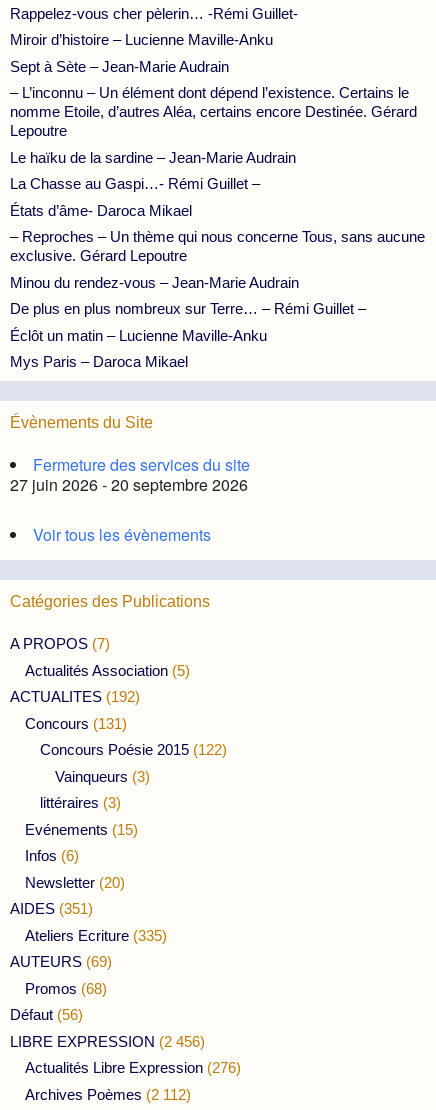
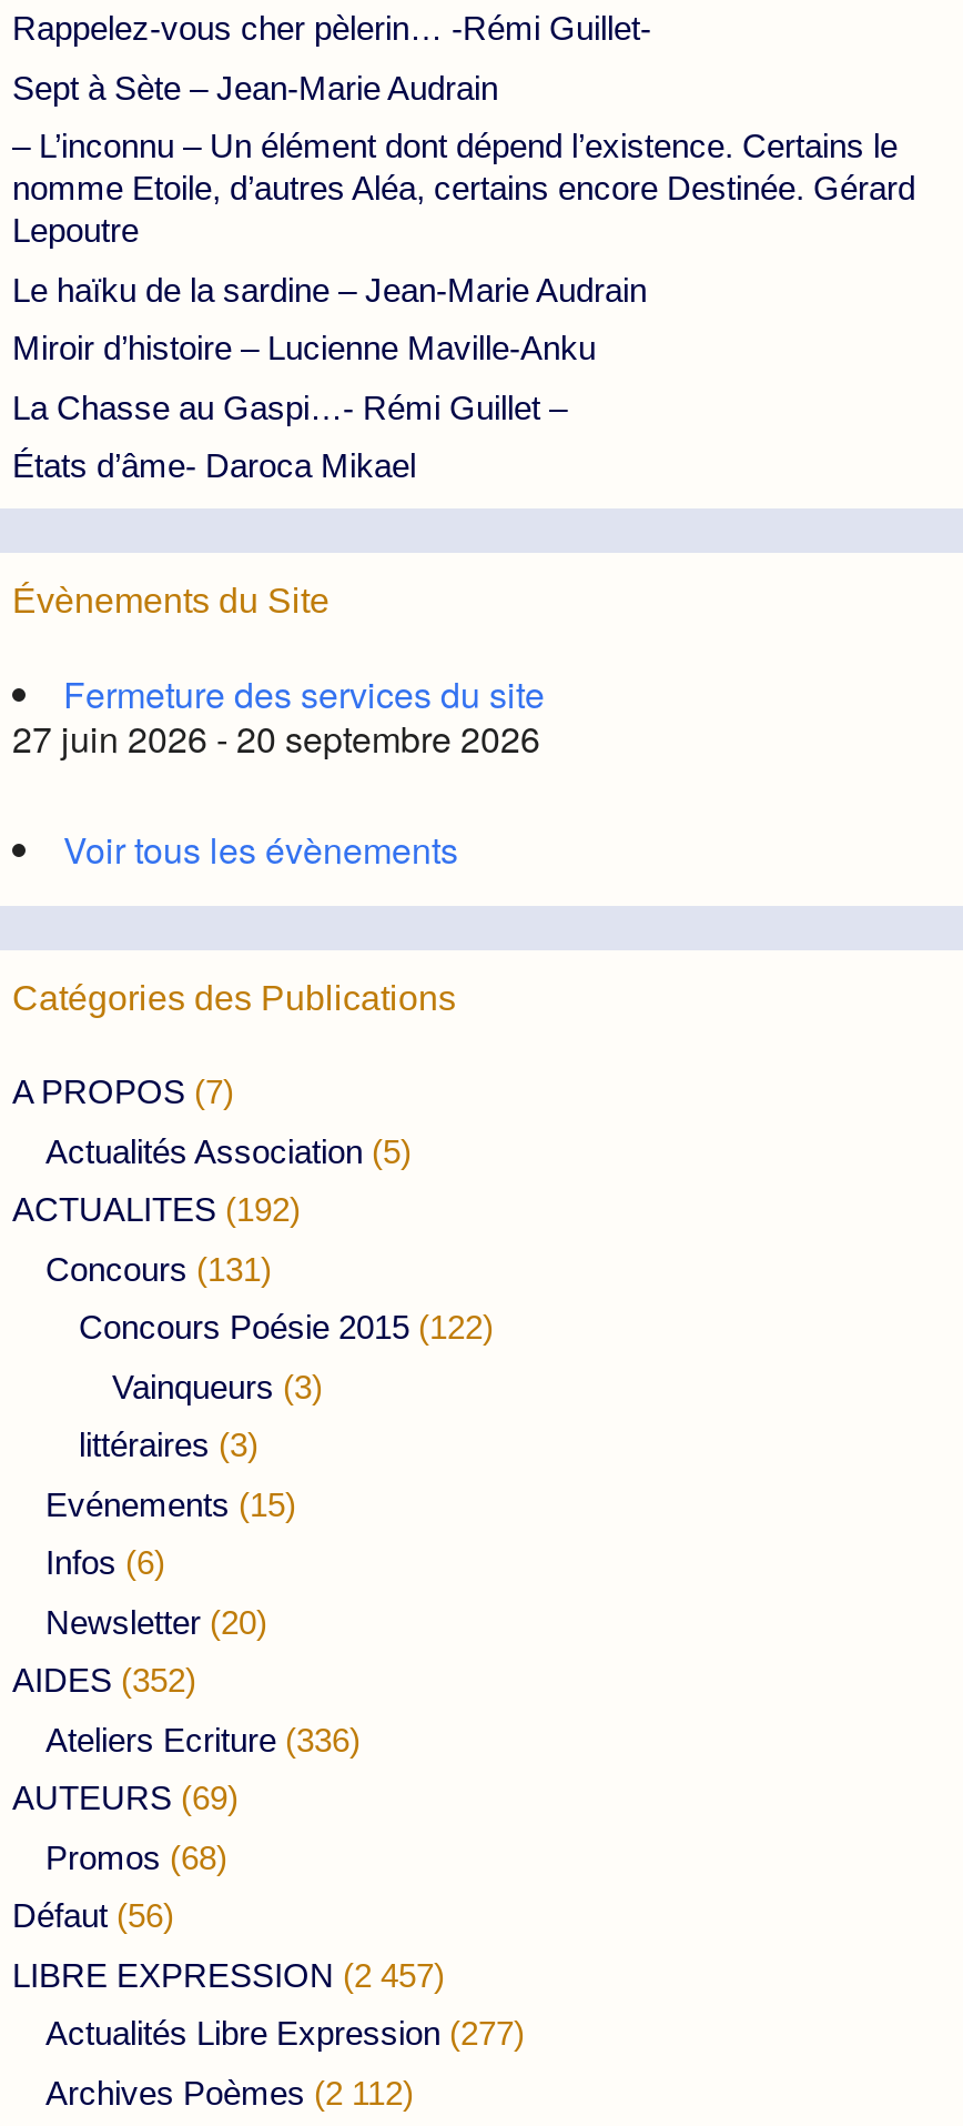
moved down: Miroir d’histoire – Lucienne Maville-Anku

- – Reproches – Un thème qui nous concerne Tous, sans aucune
- exclusive. Gérard Lepoutre
- Minou du rendez-vous – Jean-Marie Audrain
- De plus en plus nombreux sur Terre… – Rémi Guillet –
- Éclôt un matin – Lucienne Maville-Anku
- Mys Paris – Daroca Mikael

- AIDES (351)
+ AIDES (352)

- Ateliers Ecriture (335)
+ Ateliers Ecriture (336)

- LIBRE EXPRESSION (2 456)
+ LIBRE EXPRESSION (2 457)

- Actualités Libre Expression (276)
+ Actualités Libre Expression (277)
